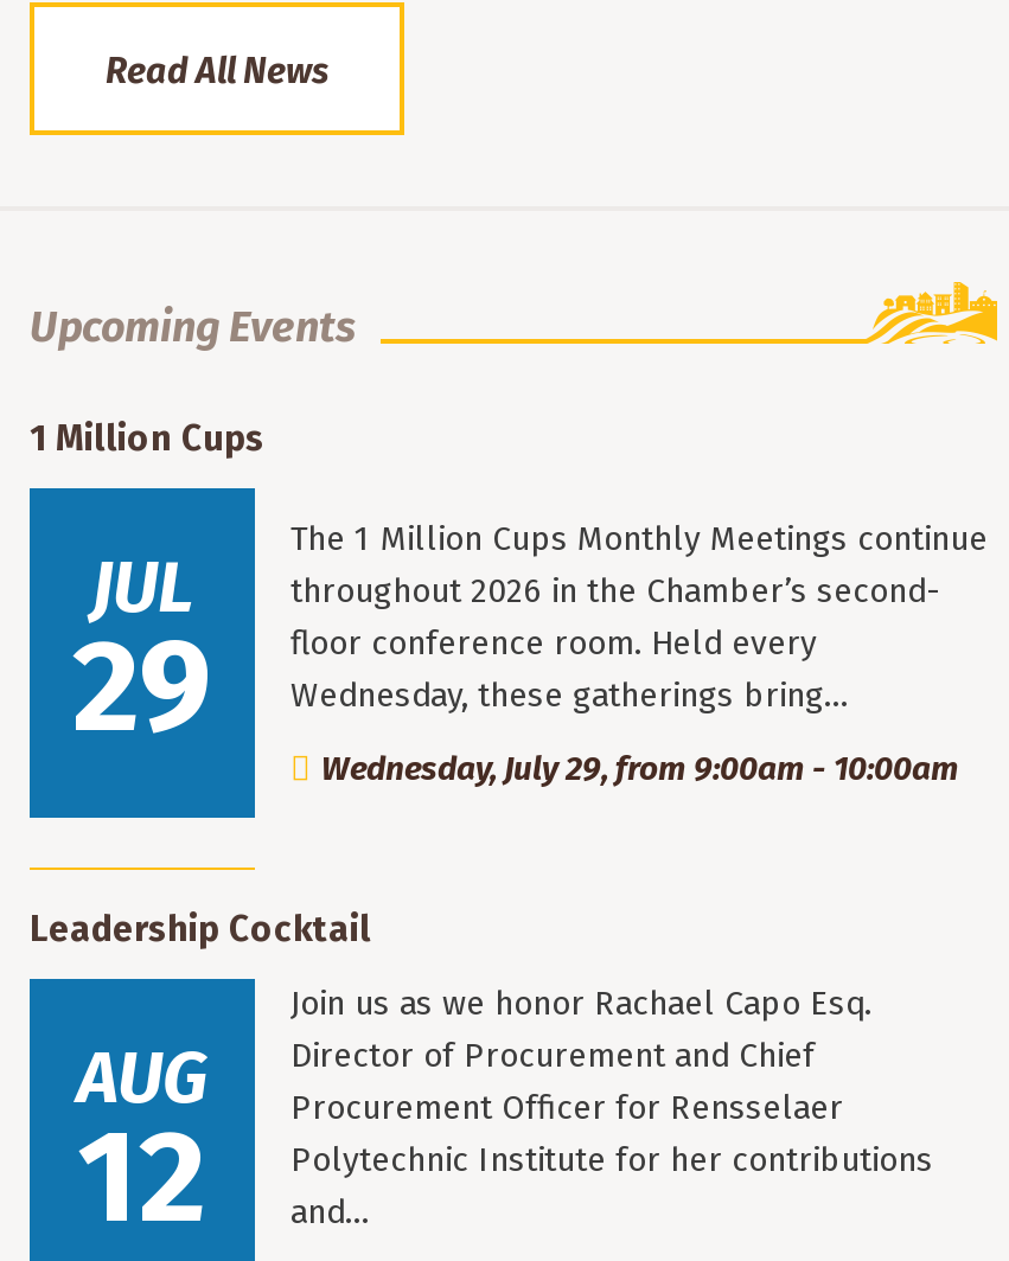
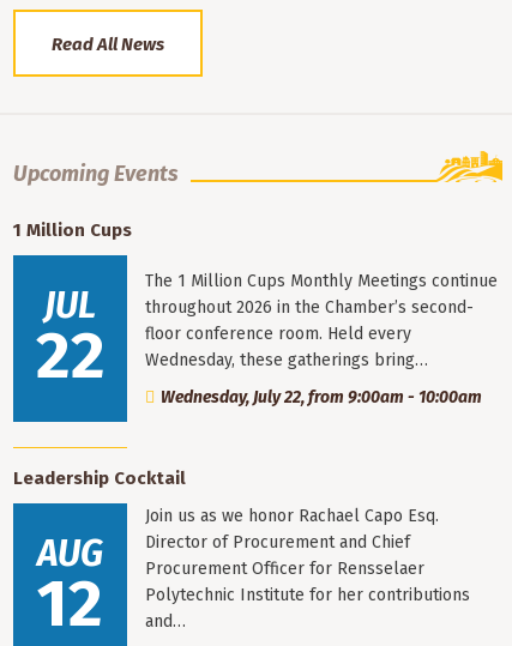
- 29 floor conference room. Held every Wednesday, these gatherings bring…
+ 22 floor conference room. Held every Wednesday, these gatherings bring…

- Wednesday, July 29, from 9:00am - 10:00am
+ Wednesday, July 22, from 9:00am - 10:00am
